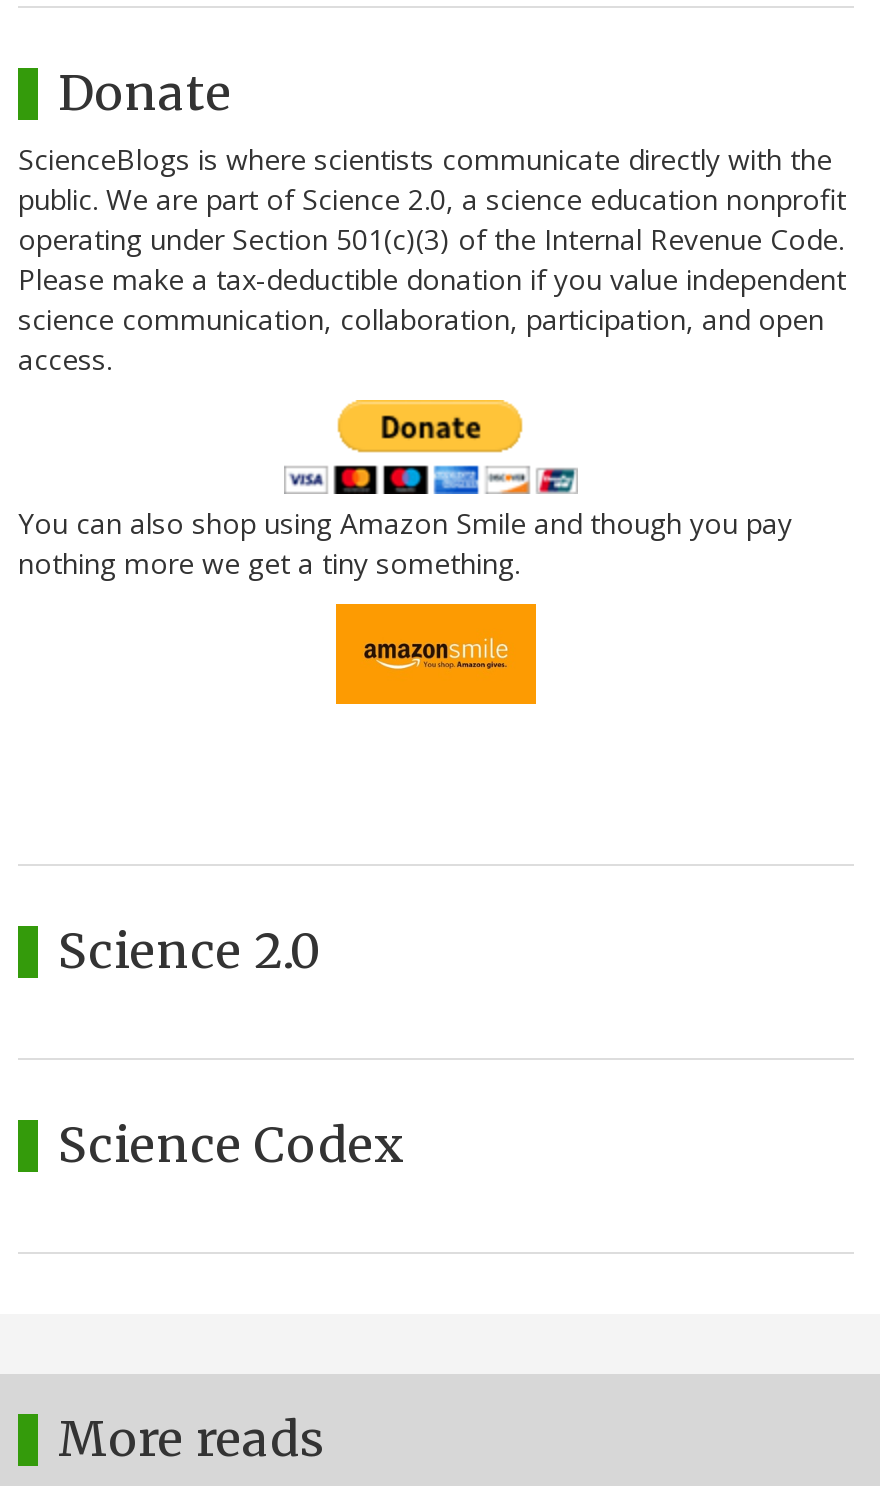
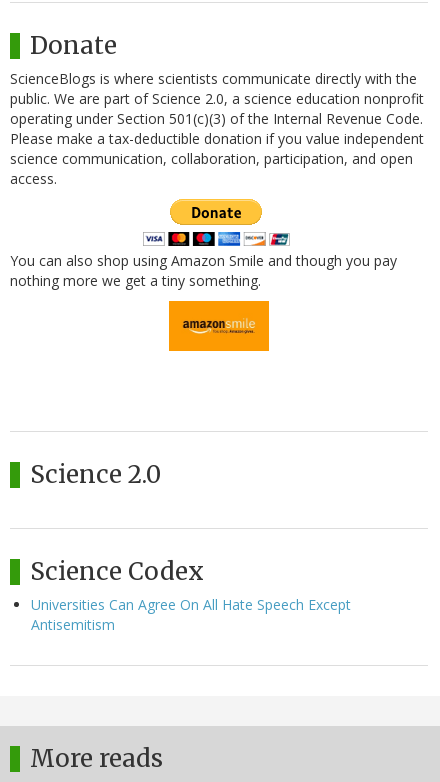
+ Universities Can Agree On All Hate Speech Except
+ Antisemitism
